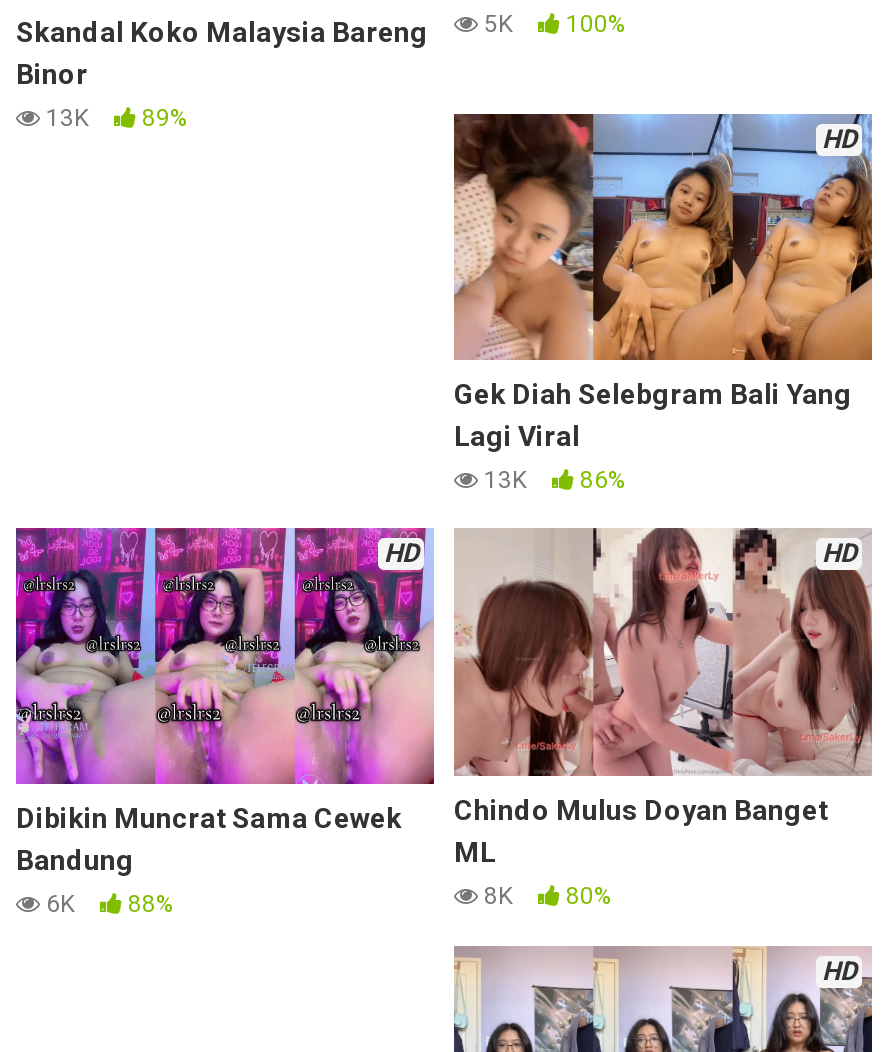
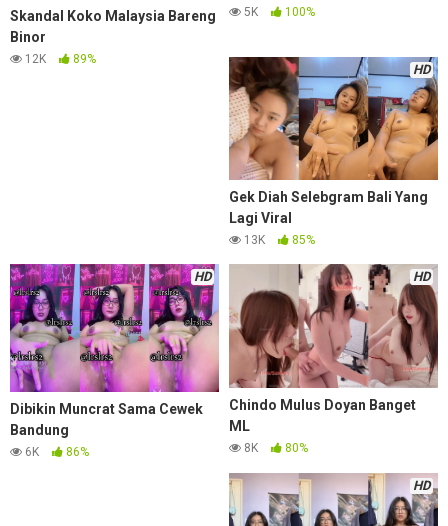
- 13K 89%
+ 12K 89%

- 13K 86%
+ 13K 85%

- 6K 88%
+ 6K 86%
